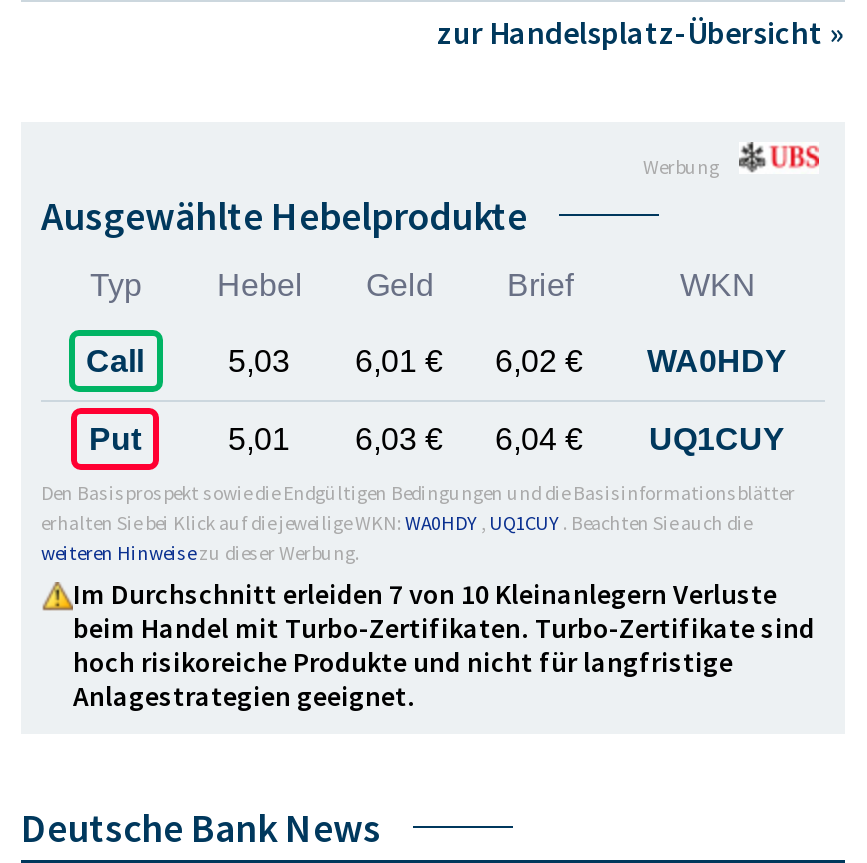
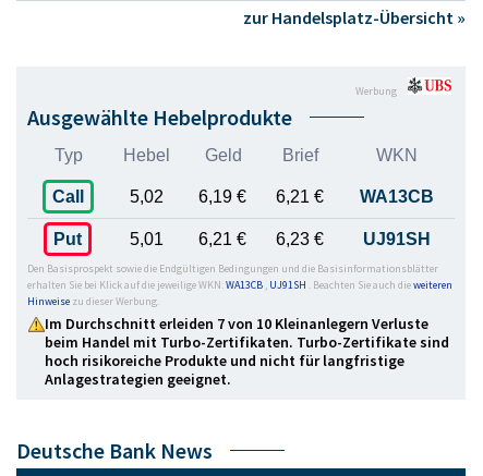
- 5,03
- 6,01 €
- 6,02 €
- WA0HDY
+ 5,02
+ 6,19 €
+ 6,21 €
+ WA13CB

- 6,03 €
- 6,04 €
- UQ1CUY
+ 6,21 €
+ 6,23 €
+ UJ91SH

- erhalten Sie bei Klick auf die jeweilige WKN: WA0HDY, UQ1CUY. Beachten Sie auch die
- weiteren Hinweisezu dieser Werbung.
+ erhalten Sie bei Klick auf die jeweilige WKN: WA13CB, UJ91SH. Beachten Sie auch die weiteren
+ Hinweise zu dieser Werbung.
